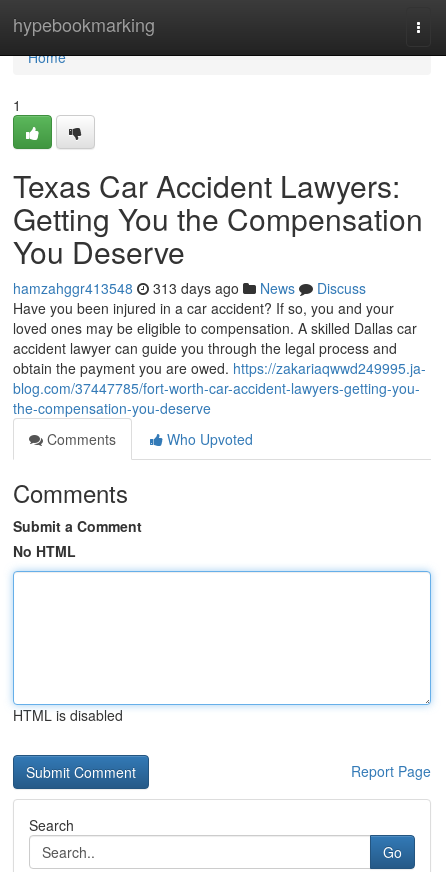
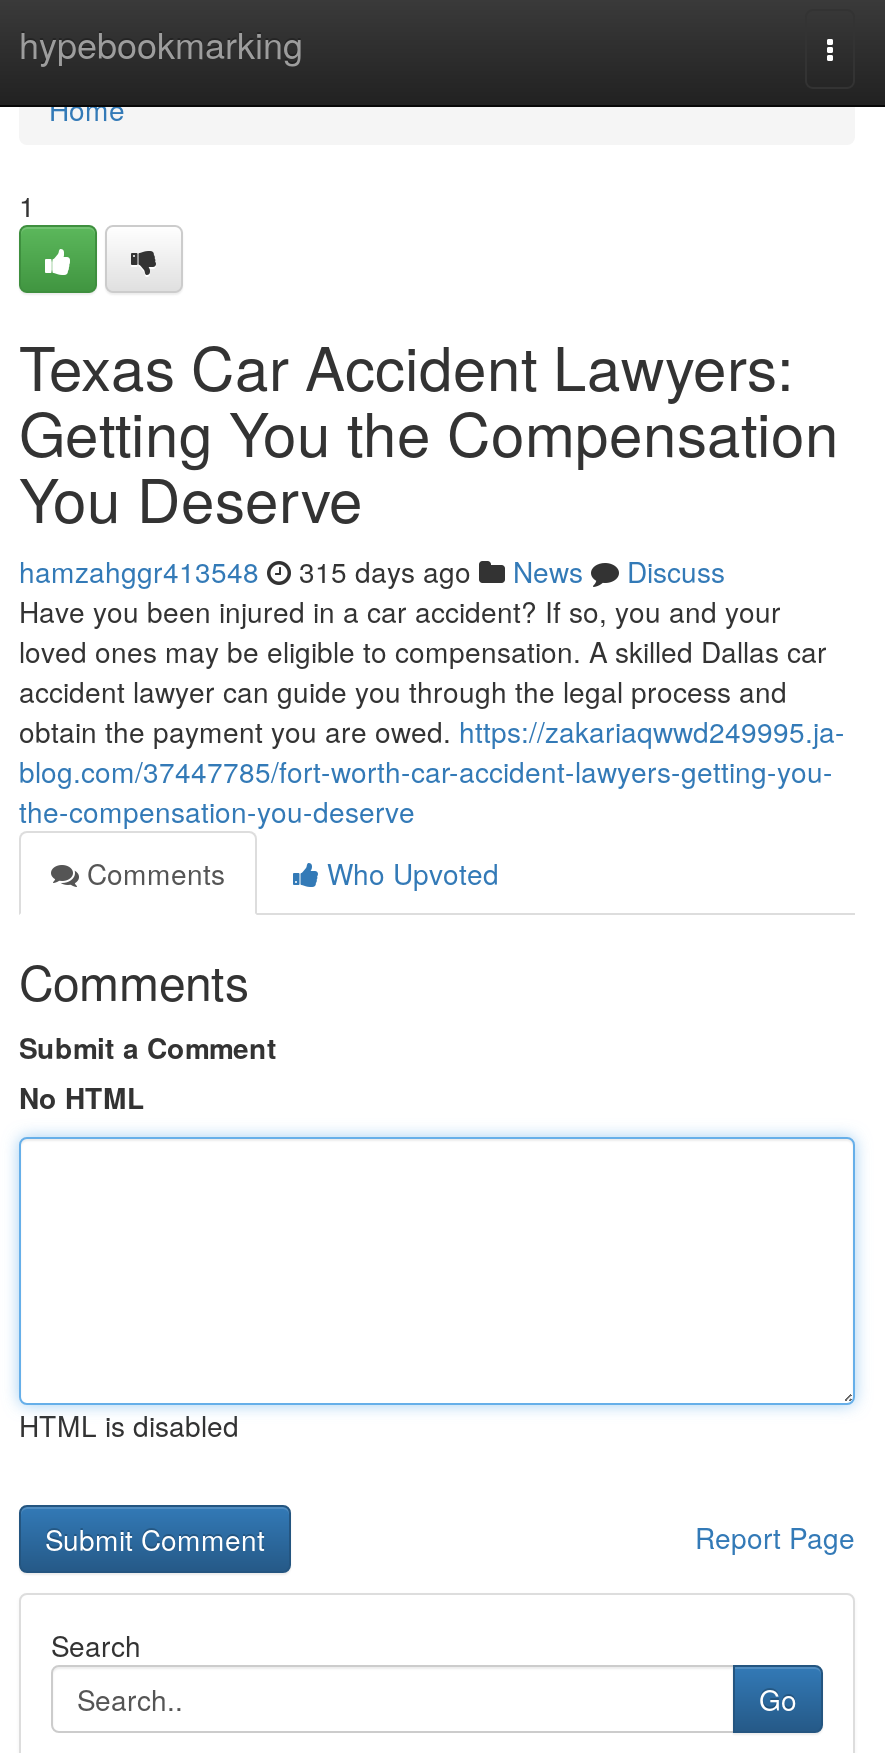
- hamzahggr413548 313 days ago News Discuss
+ hamzahggr413548 315 days ago News Discuss
